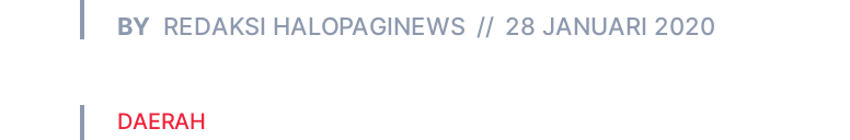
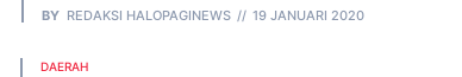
- BY REDAKSI HALOPAGINEWS 28 JANUARI 2020
+ BY REDAKSI HALOPAGINEWS 19 JANUARI 2020
